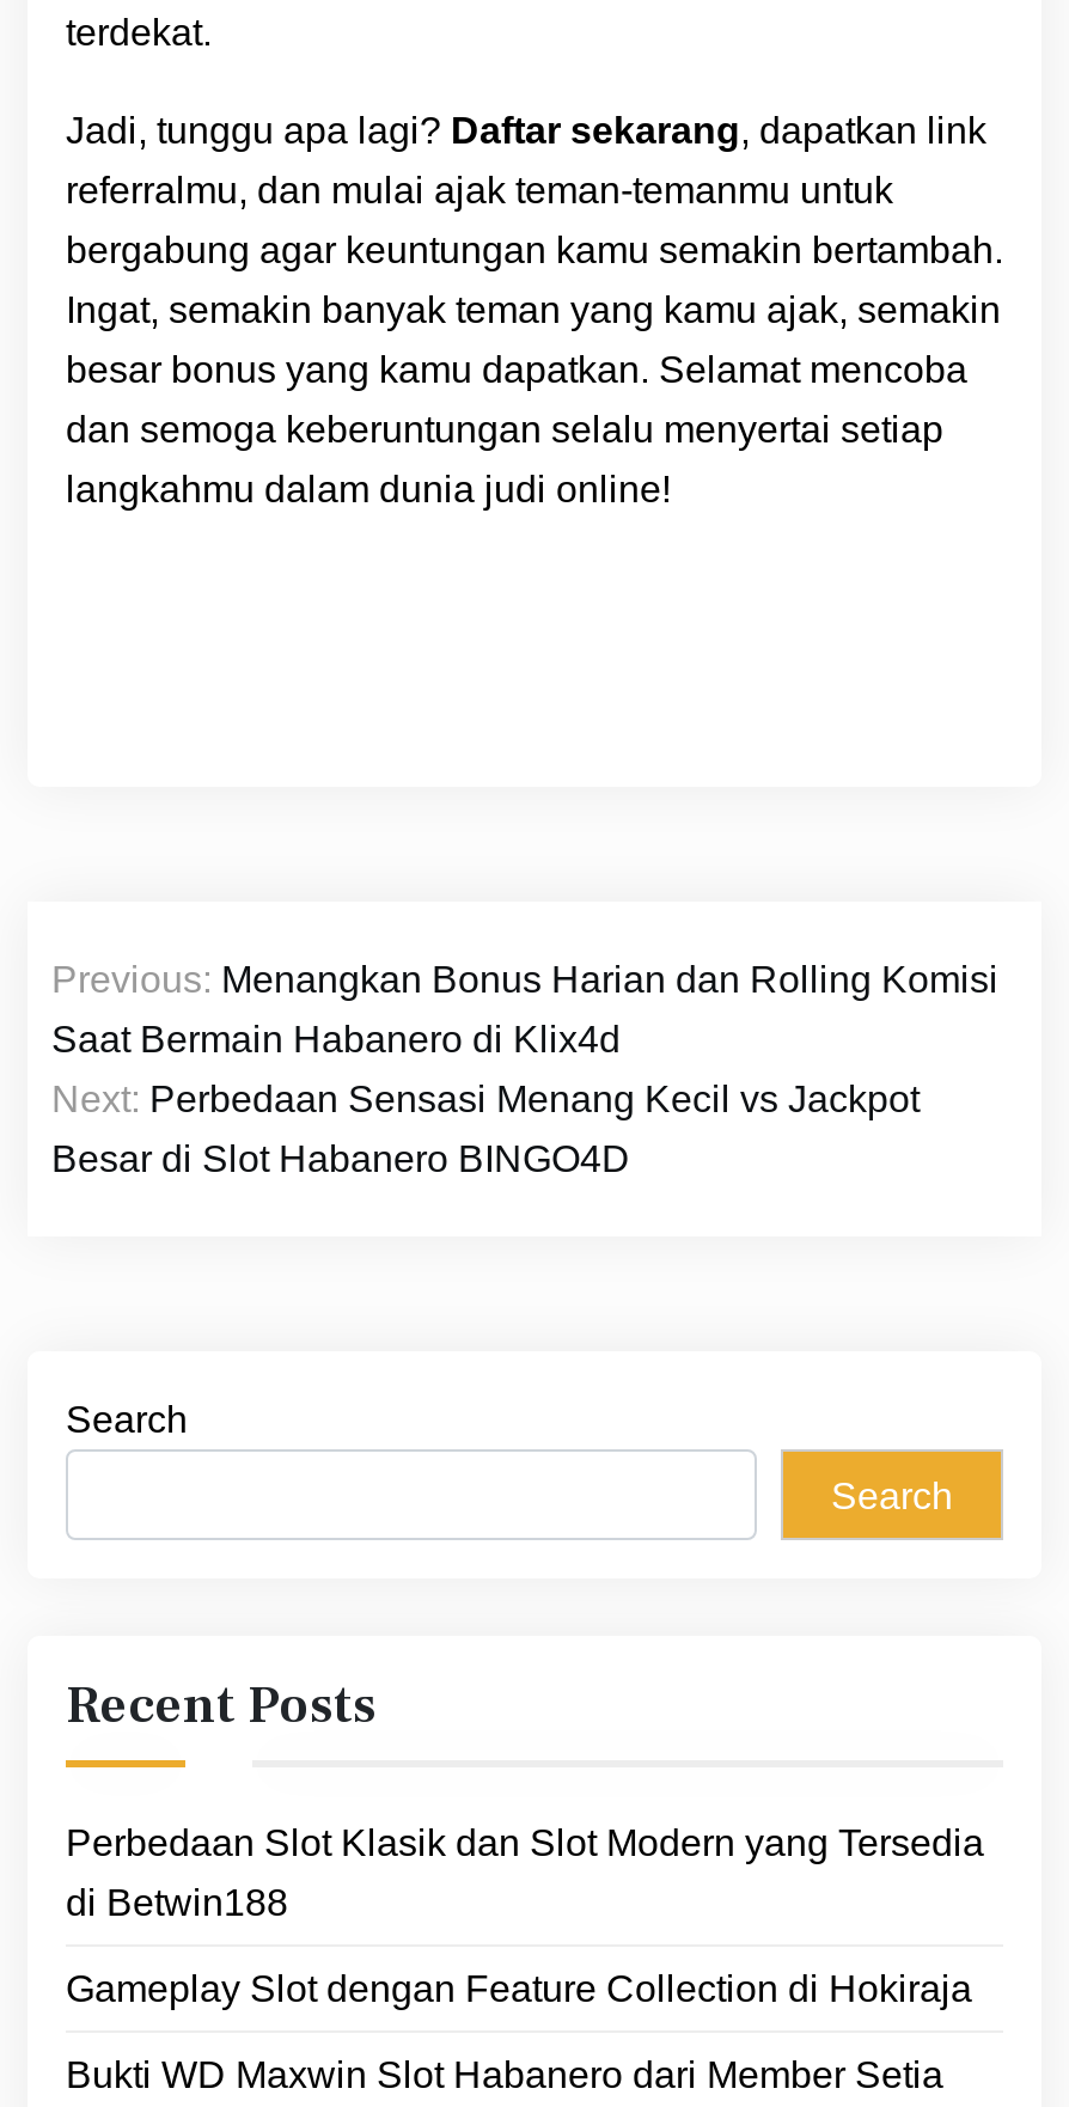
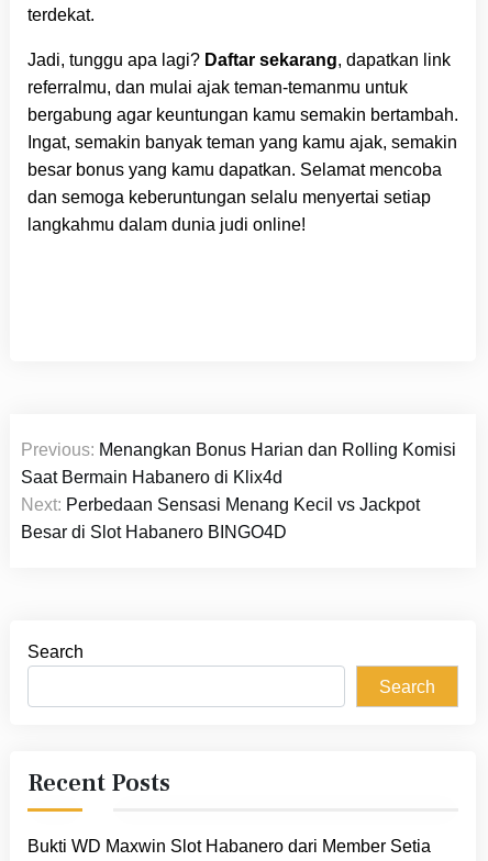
- Perbedaan Slot Klasik dan Slot Modern yang Tersedia
- di Betwin188
- Gameplay Slot dengan Feature Collection di Hokiraja
